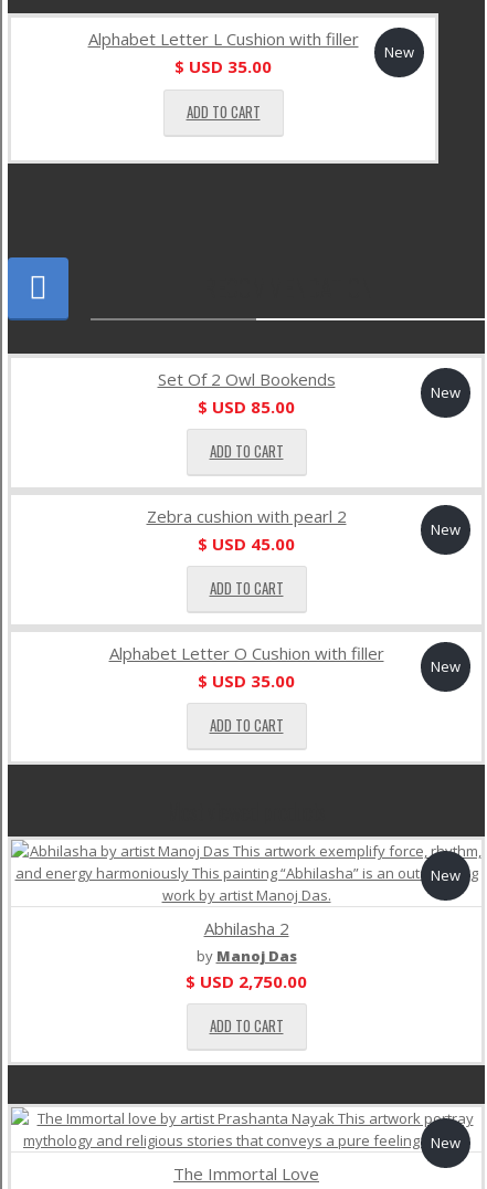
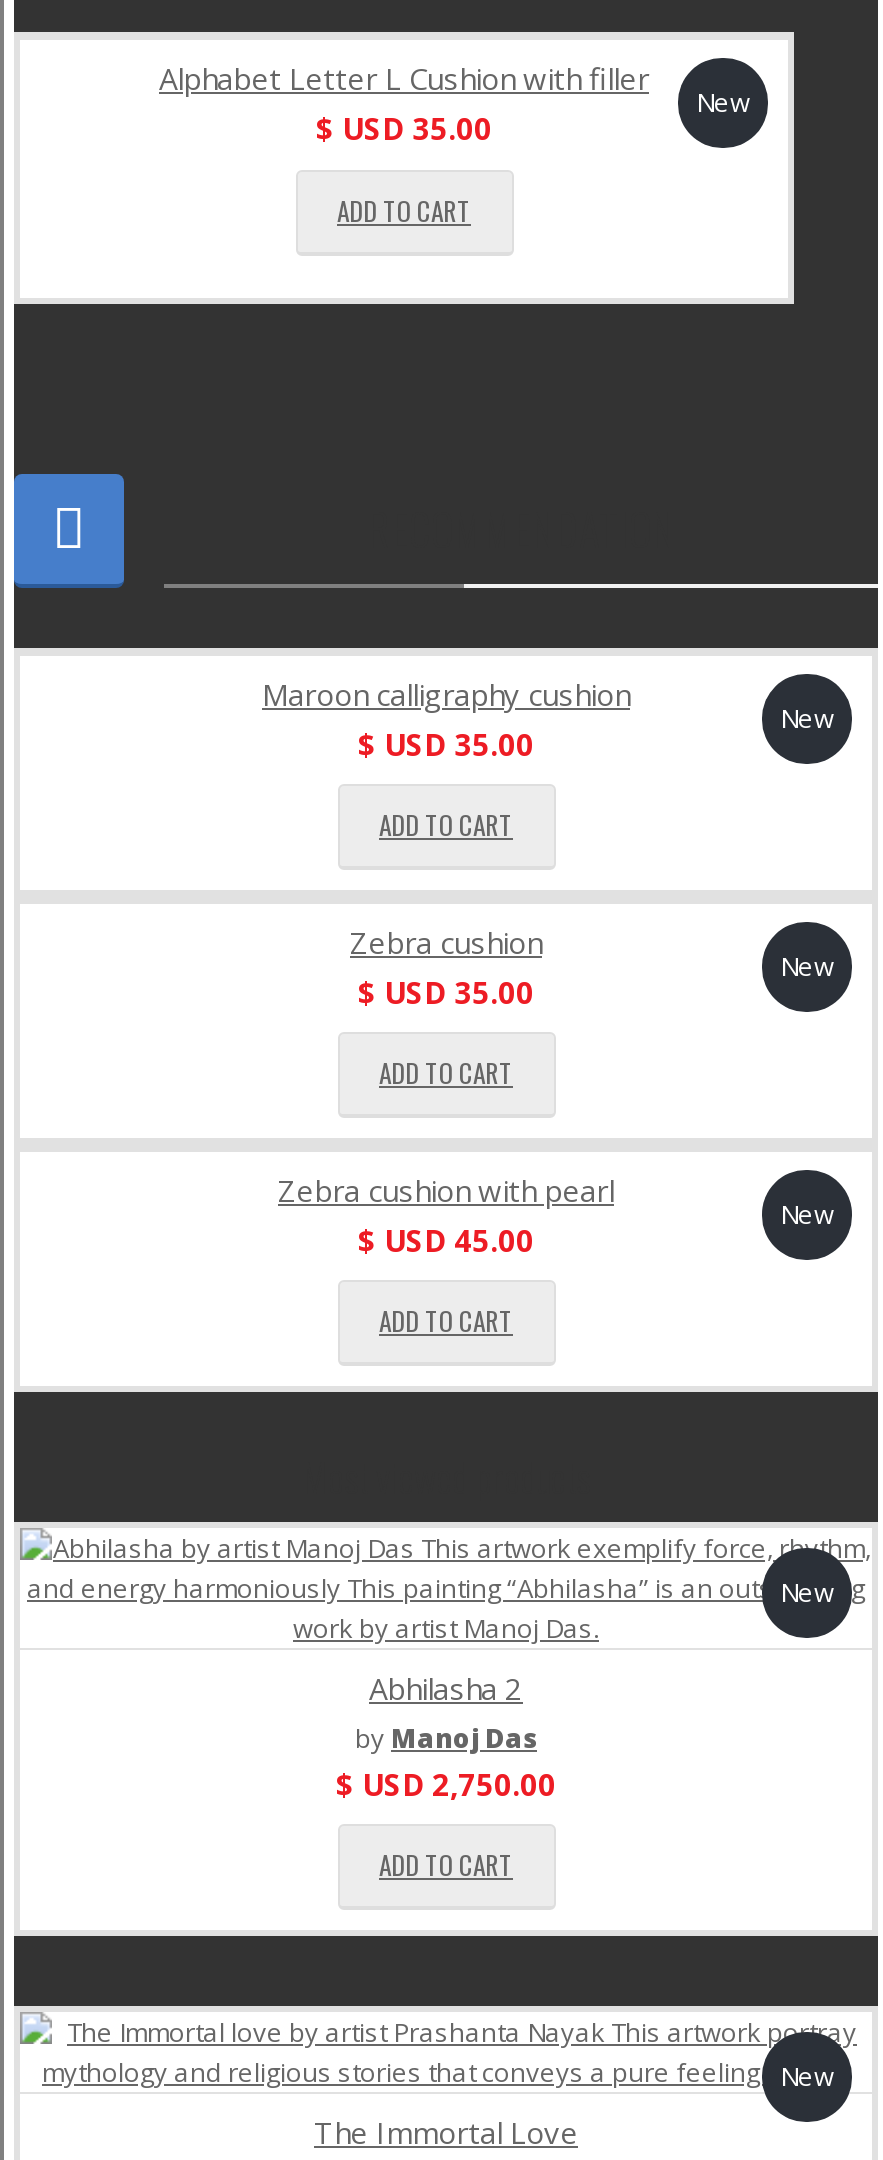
- Set Of 2 Owl Bookends
- $ USD 85.00
+ Maroon calligraphy cushion
+ $ USD 35.00

- Zebra cushion with pearl 2
- $ USD 45.00
+ Zebra cushion
+ $ USD 35.00

- Alphabet Letter O Cushion with filler
- $ USD 35.00
+ Zebra cushion with pearl
+ $ USD 45.00
